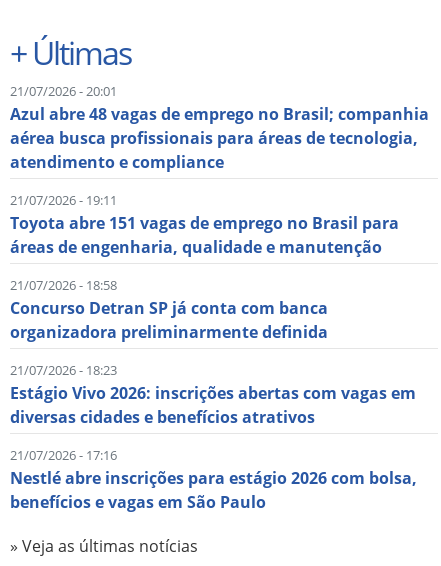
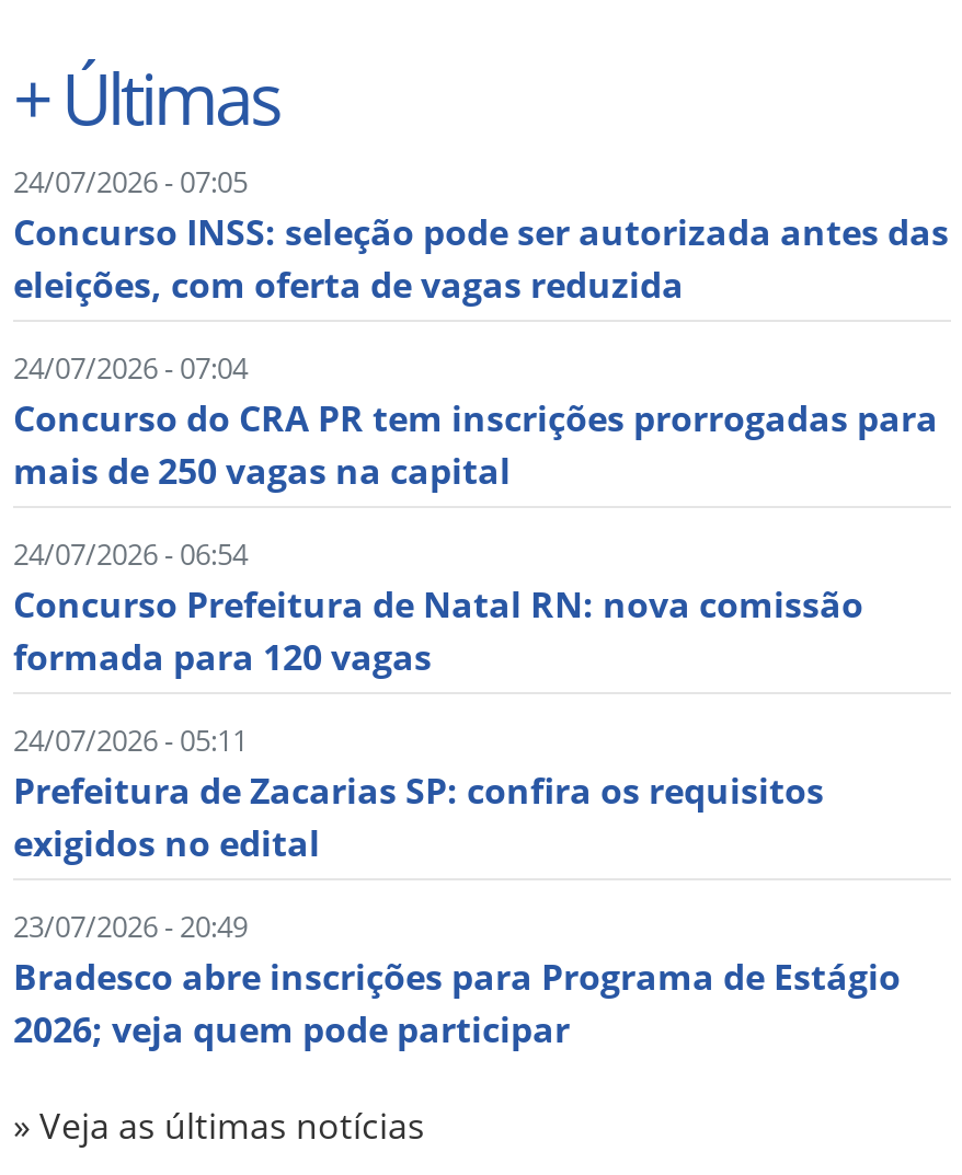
- 21/07/2026 - 20:01
- Azul abre 48 vagas de emprego no Brasil; companhia
- aérea busca profissionais para áreas de tecnologia,
- atendimento e compliance
+ 24/07/2026 - 07:05
+ Concurso INSS: seleção pode ser autorizada antes das
+ eleições, com oferta de vagas reduzida

- 21/07/2026 - 19:11
- Toyota abre 151 vagas de emprego no Brasil para
- áreas de engenharia, qualidade e manutenção
+ 24/07/2026 - 07:04
+ Concurso do CRA PR tem inscrições prorrogadas para
+ mais de 250 vagas na capital

- 21/07/2026 - 18:58
- Concurso Detran SP já conta com banca
- organizadora preliminarmente definida
+ 24/07/2026 - 06:54
+ Concurso Prefeitura de Natal RN: nova comissão
+ formada para 120 vagas

- 21/07/2026 - 18:23
- Estágio Vivo 2026: inscrições abertas com vagas em
- diversas cidades e benefícios atrativos
+ 24/07/2026 - 05:11
+ Prefeitura de Zacarias SP: confira os requisitos
+ exigidos no edital

- 21/07/2026 - 17:16
- Nestlé abre inscrições para estágio 2026 com bolsa,
- benefícios e vagas em São Paulo
+ 23/07/2026 - 20:49
+ Bradesco abre inscrições para Programa de Estágio
+ 2026; veja quem pode participar
